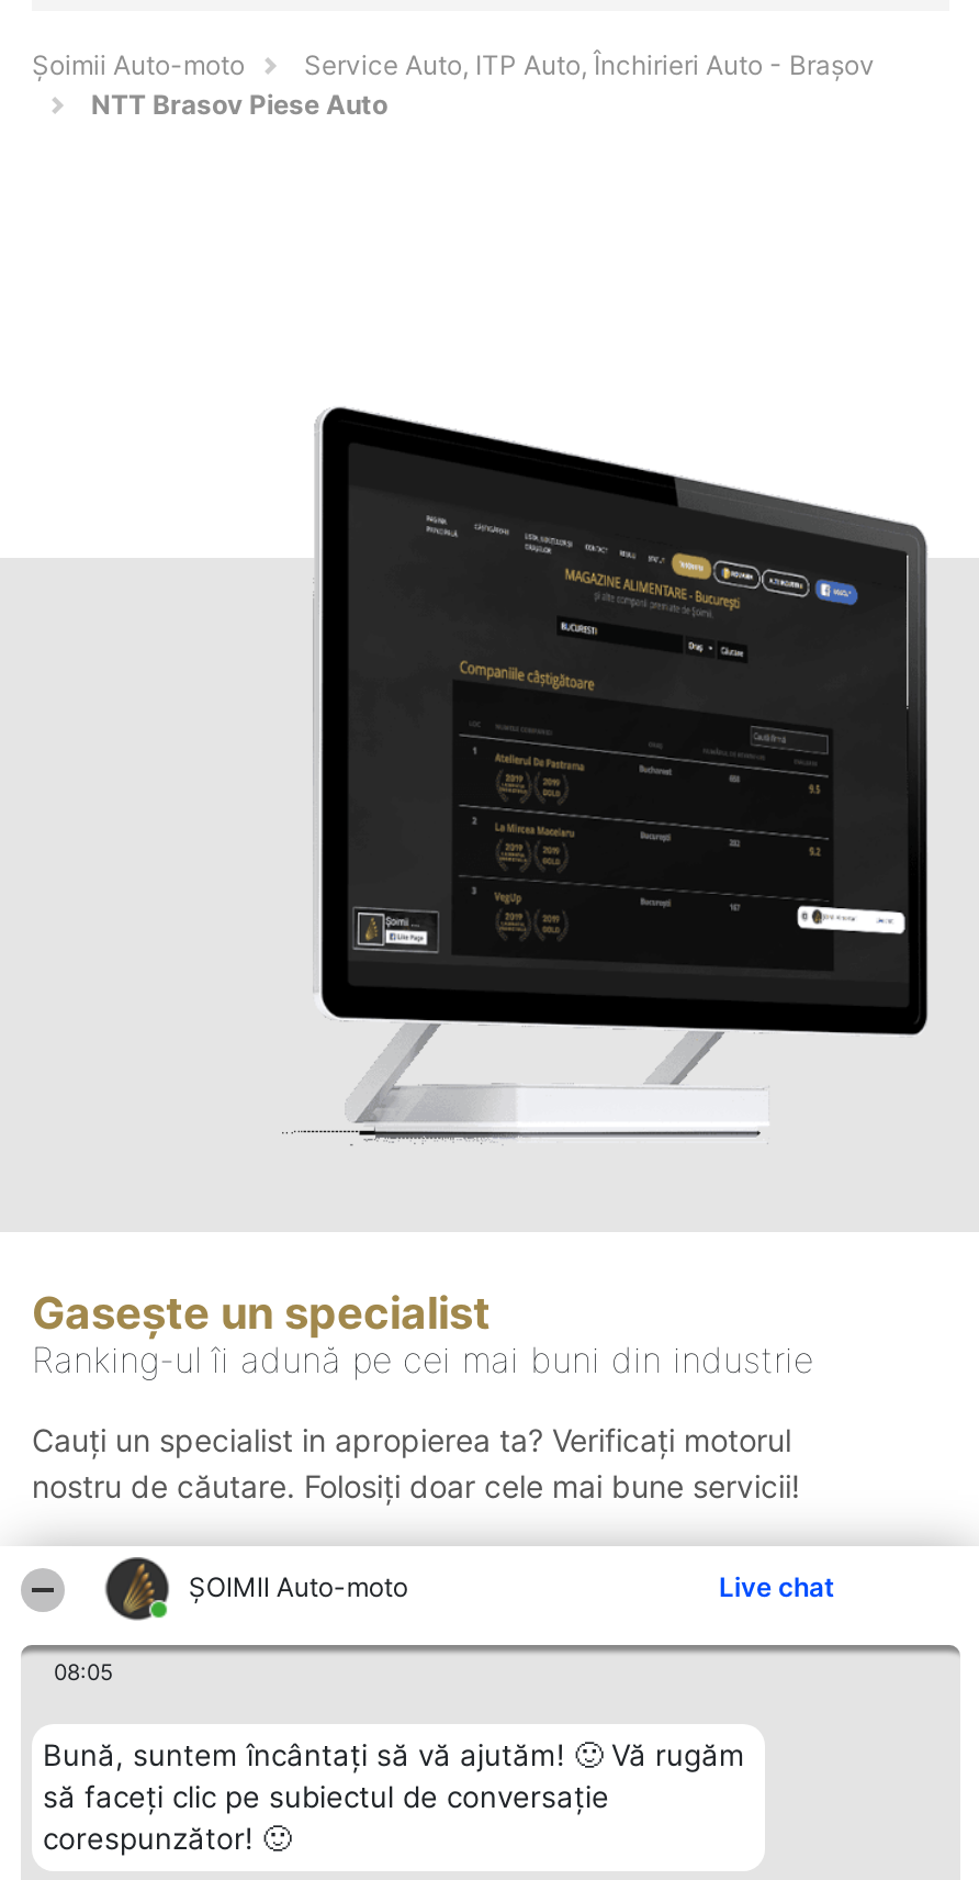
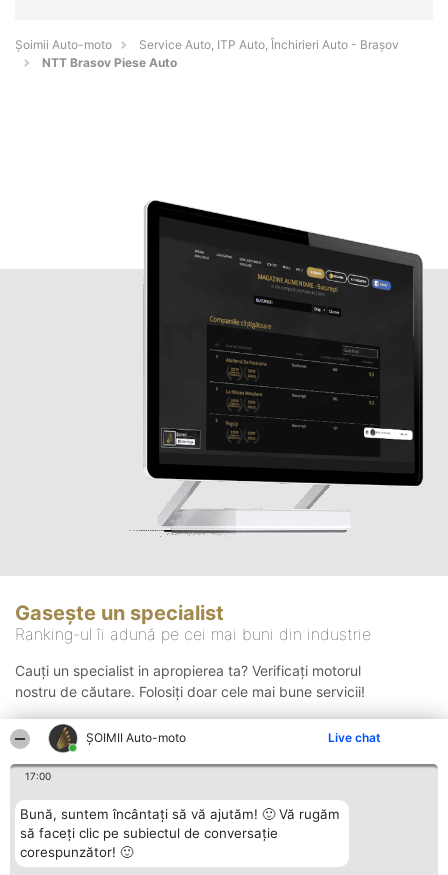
- 08:05
+ 17:00
